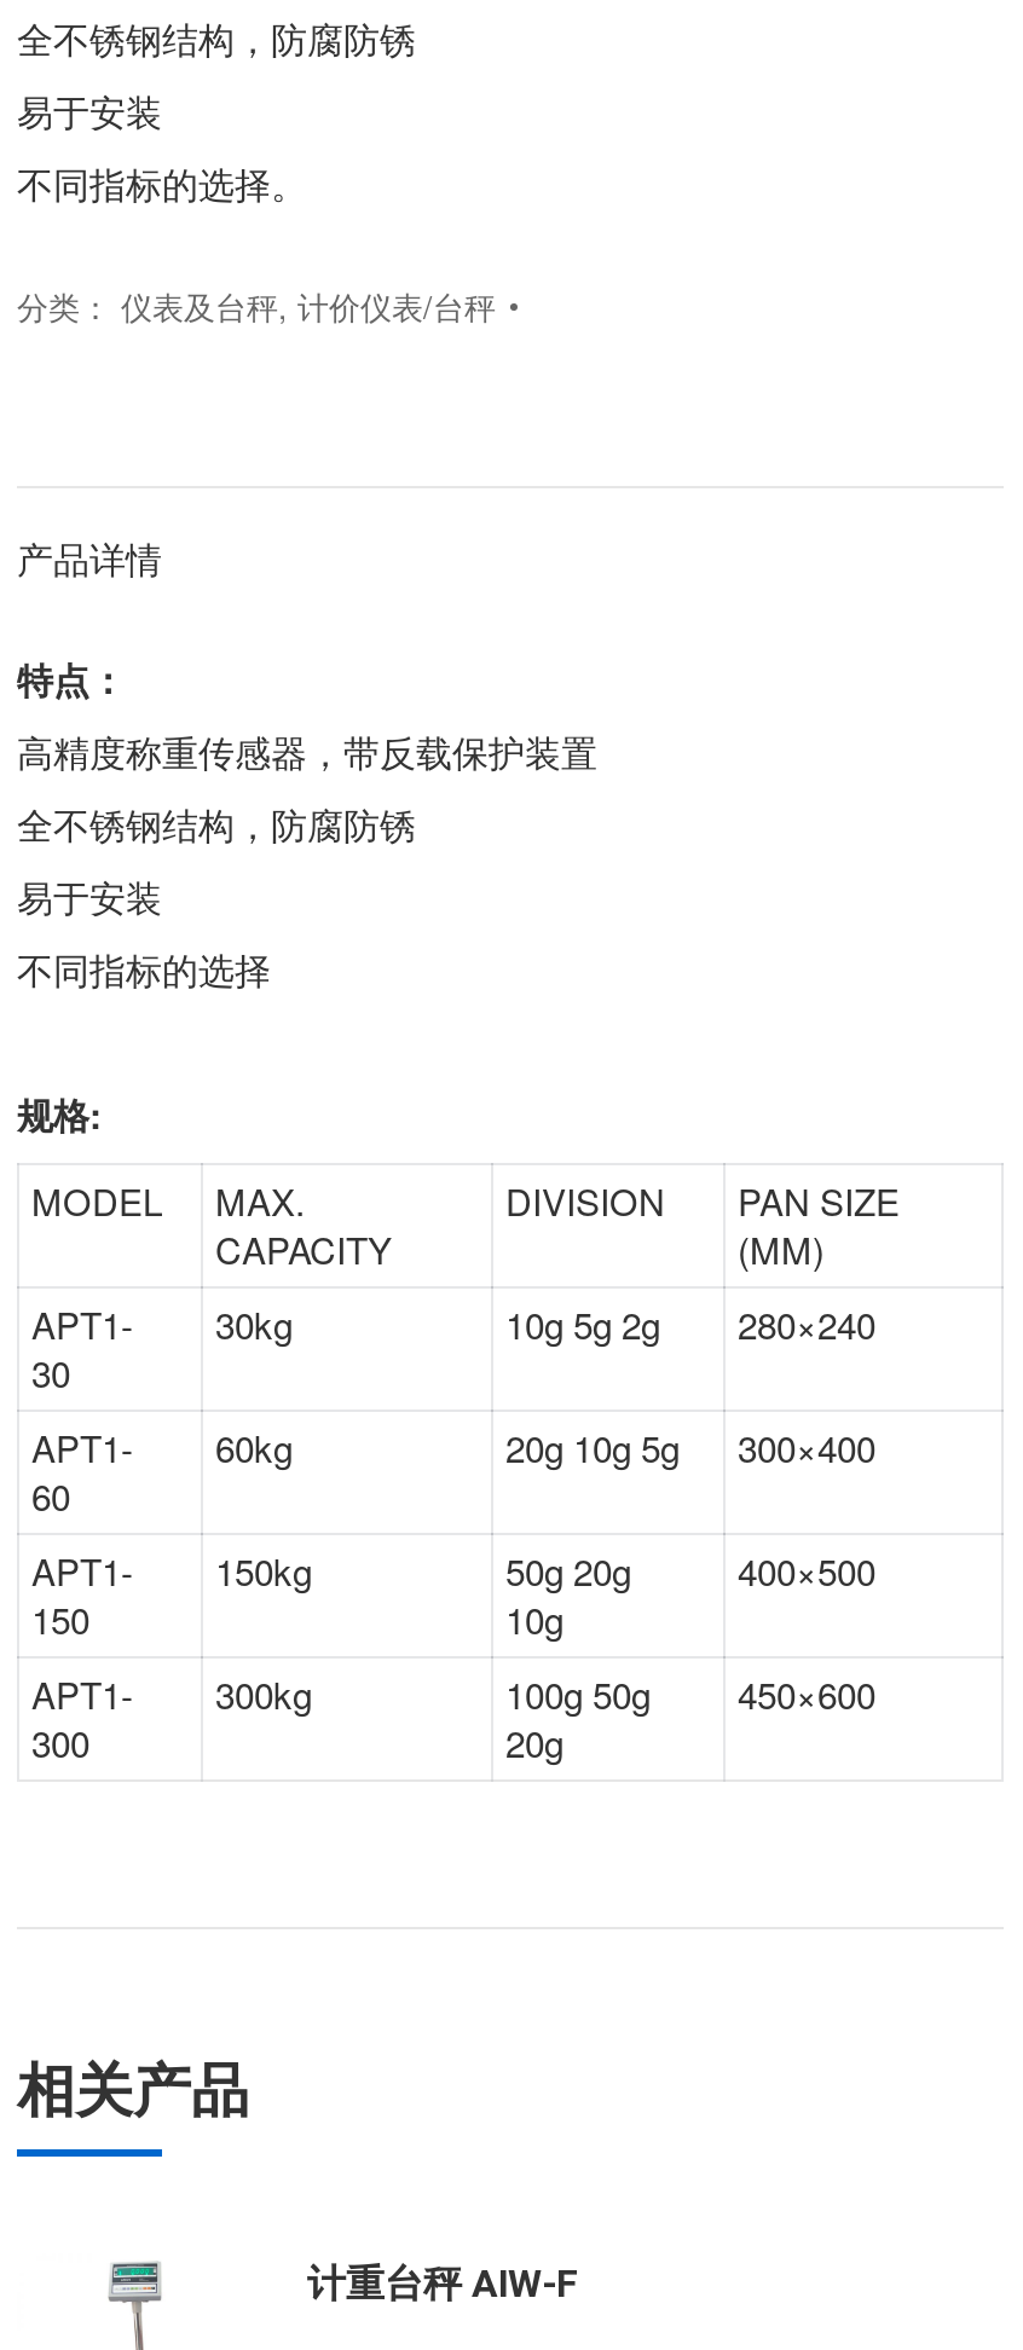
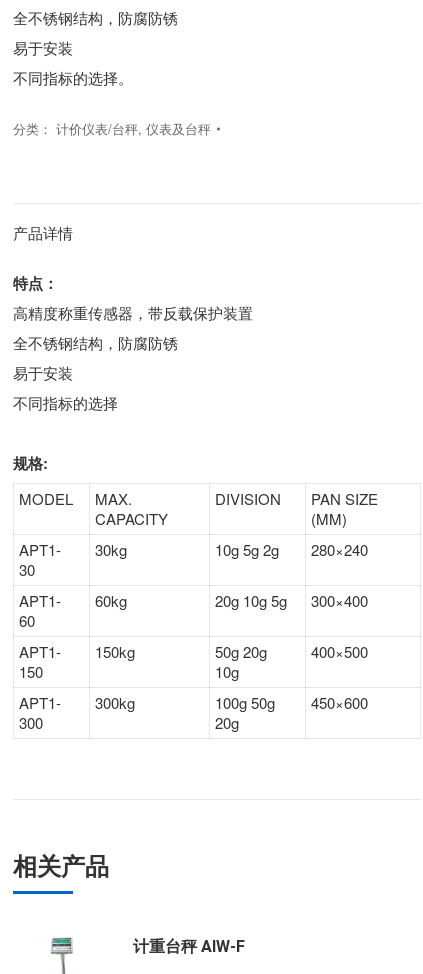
- 分类：仪表及台秤,计价仪表/台秤
+ 分类：计价仪表/台秤,仪表及台秤
